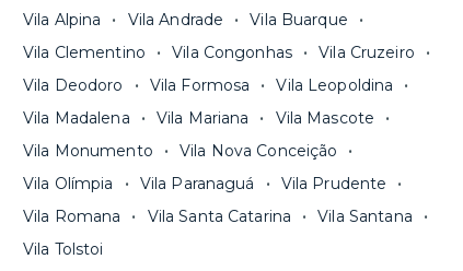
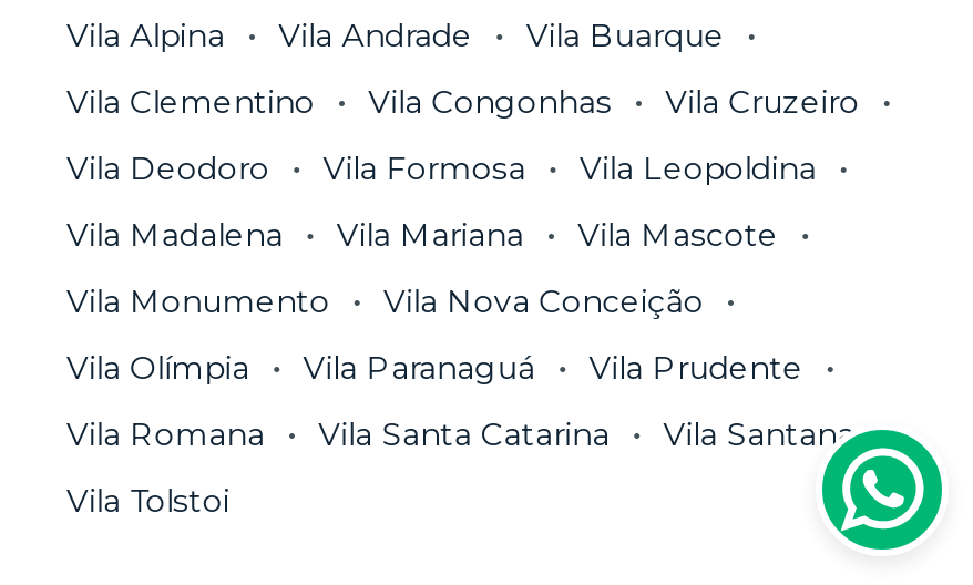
+ [image]
